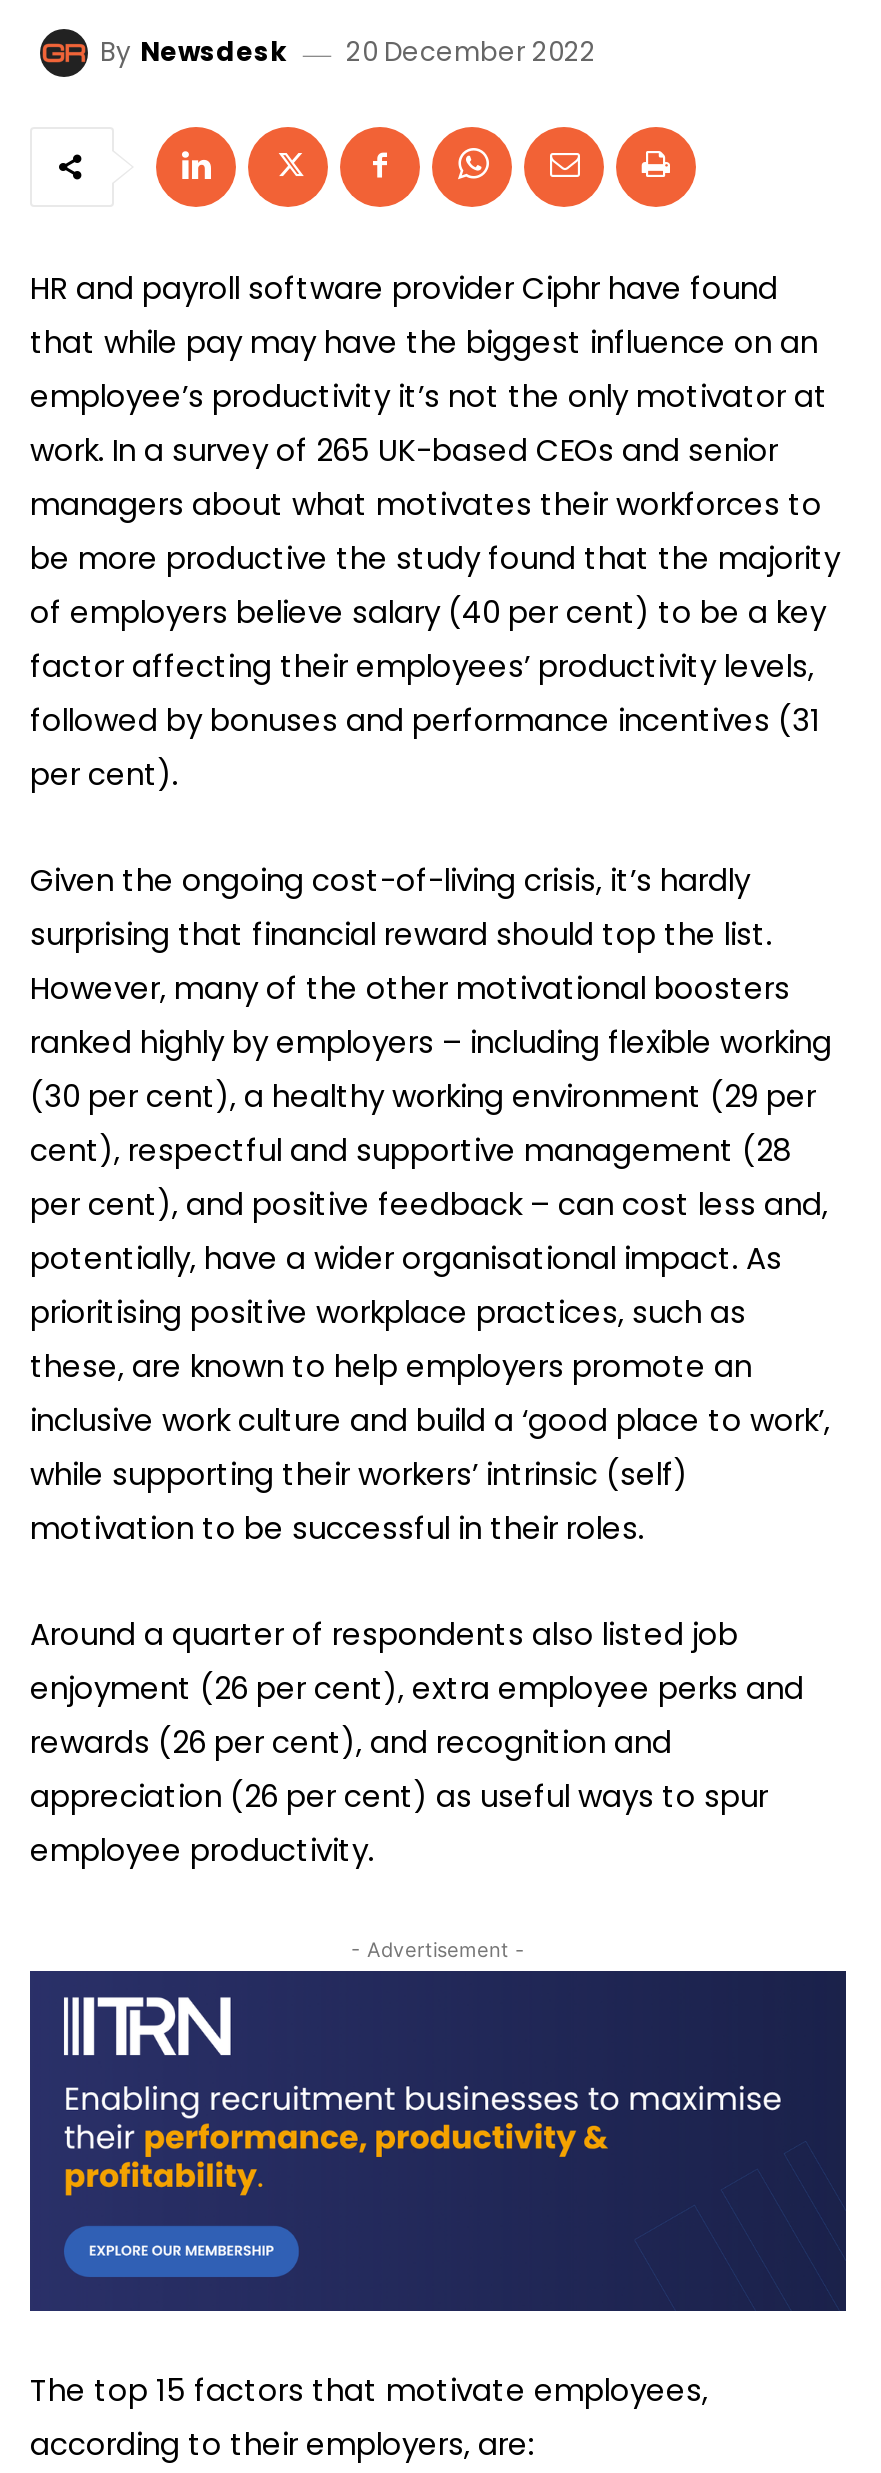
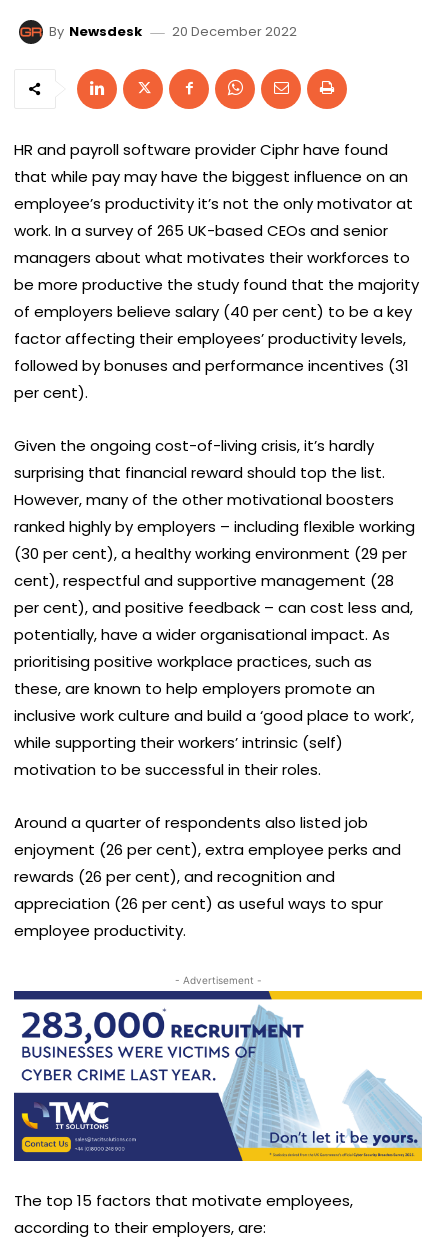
- [image]
+ [image]
